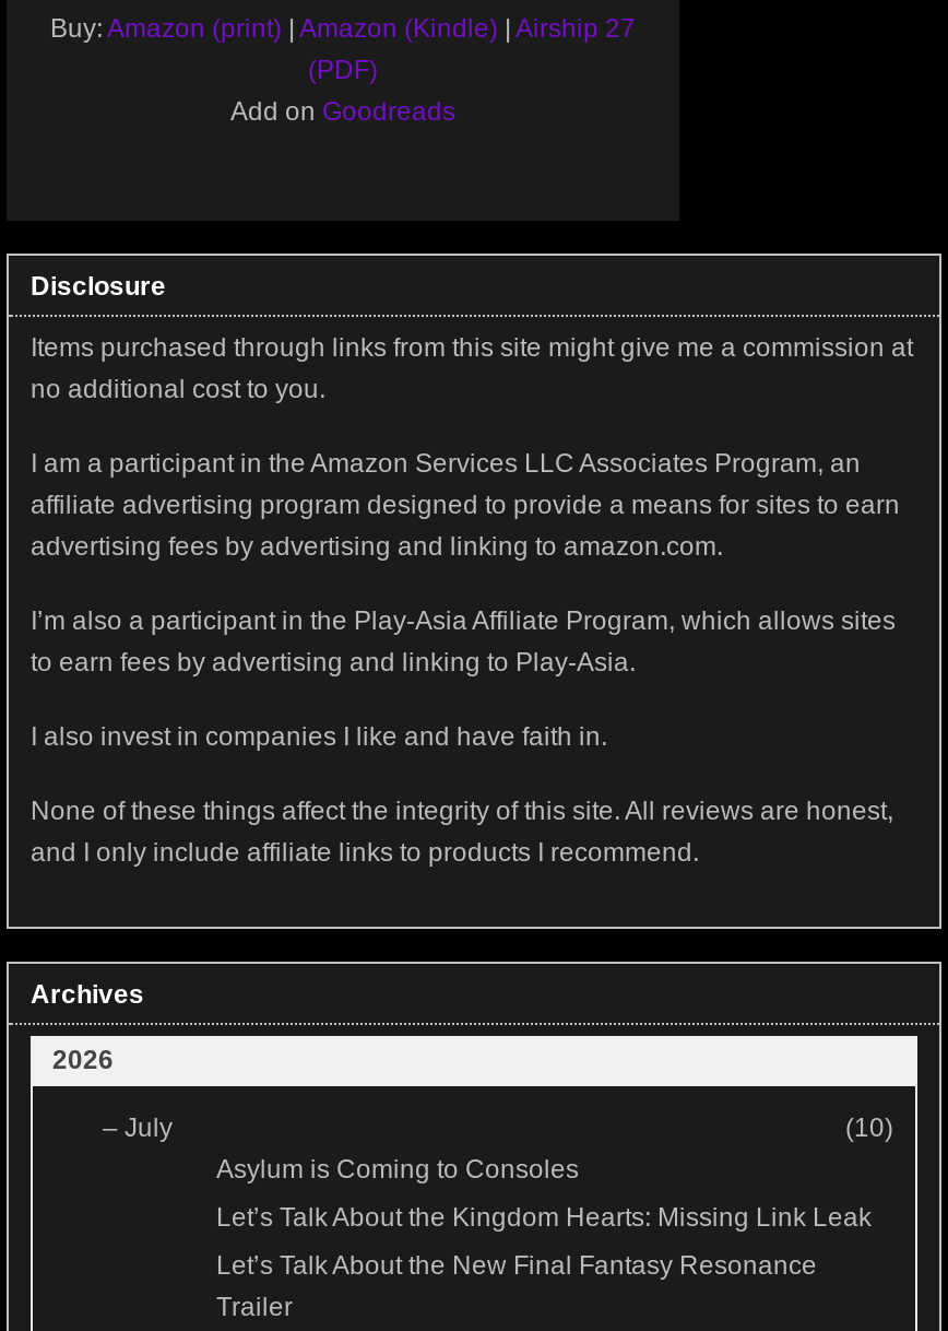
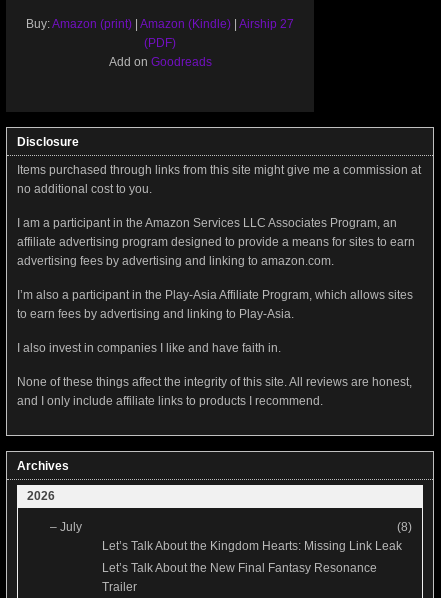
- (10)
- Asylum is Coming to Consoles
+ (8)
